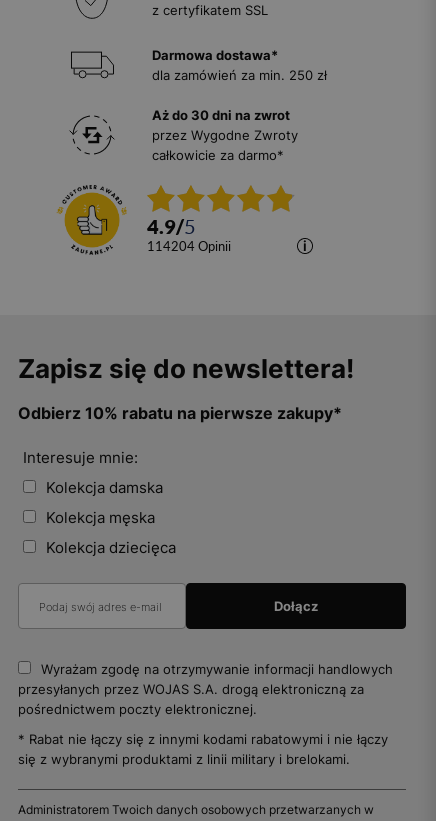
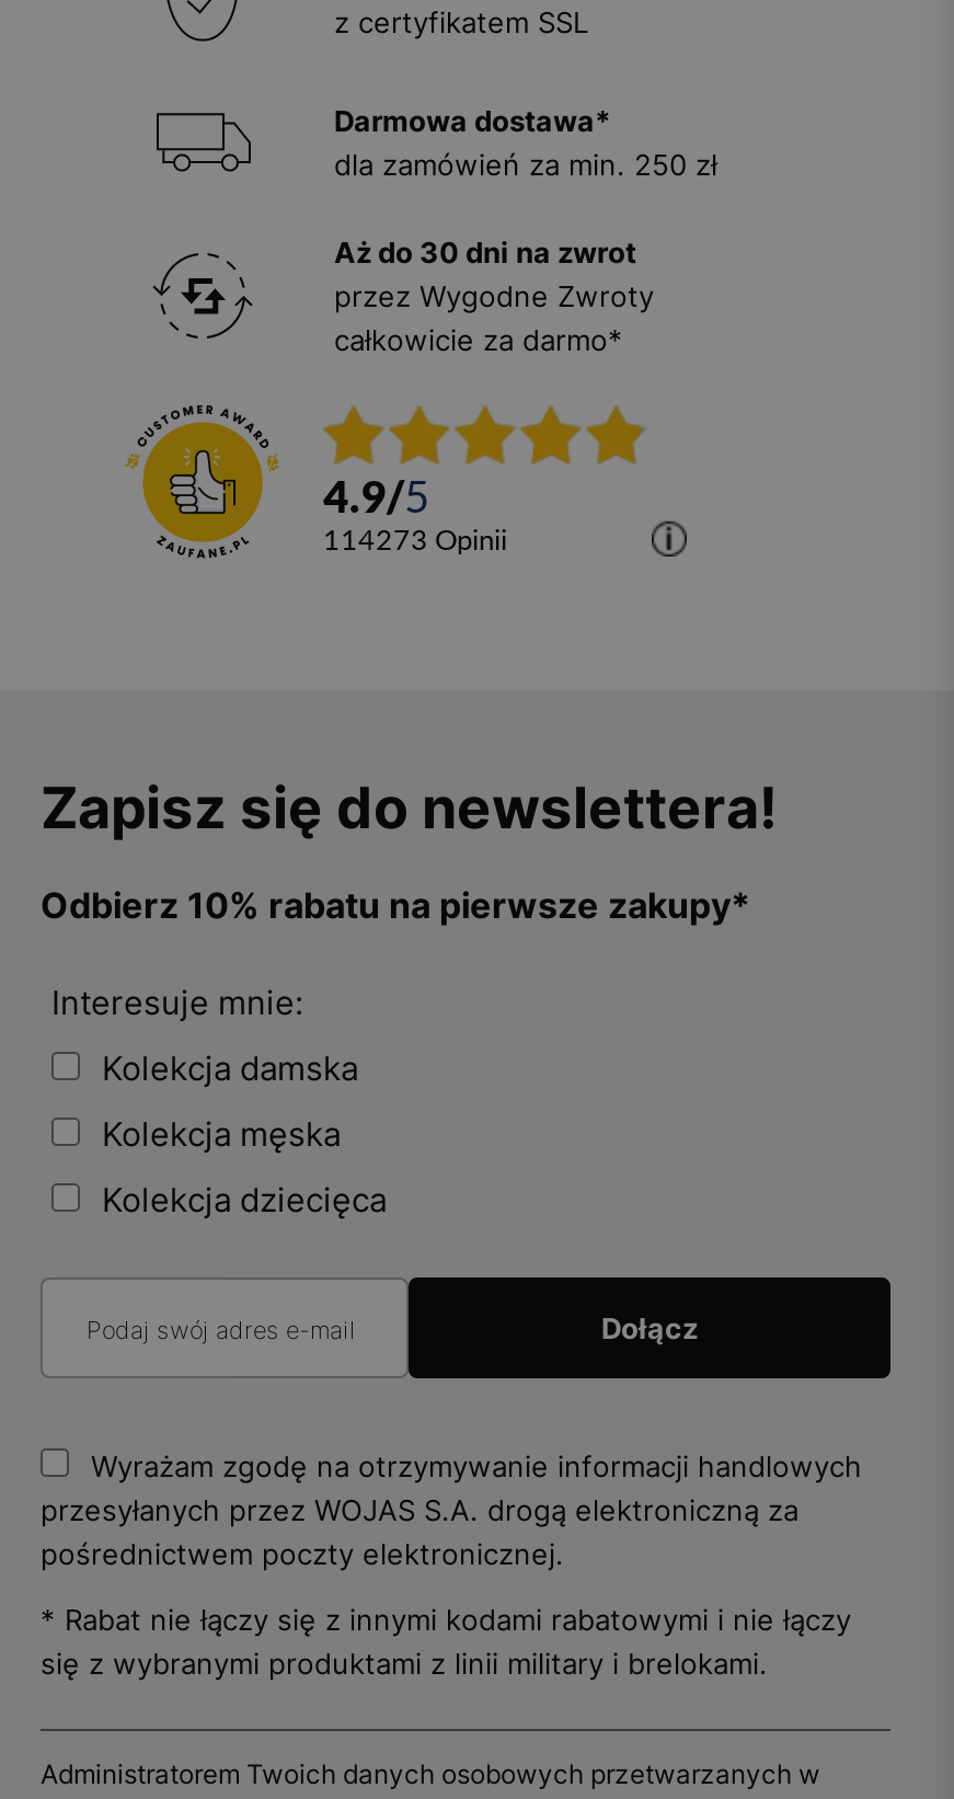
- 114204 opinii
+ 114273 opinii
